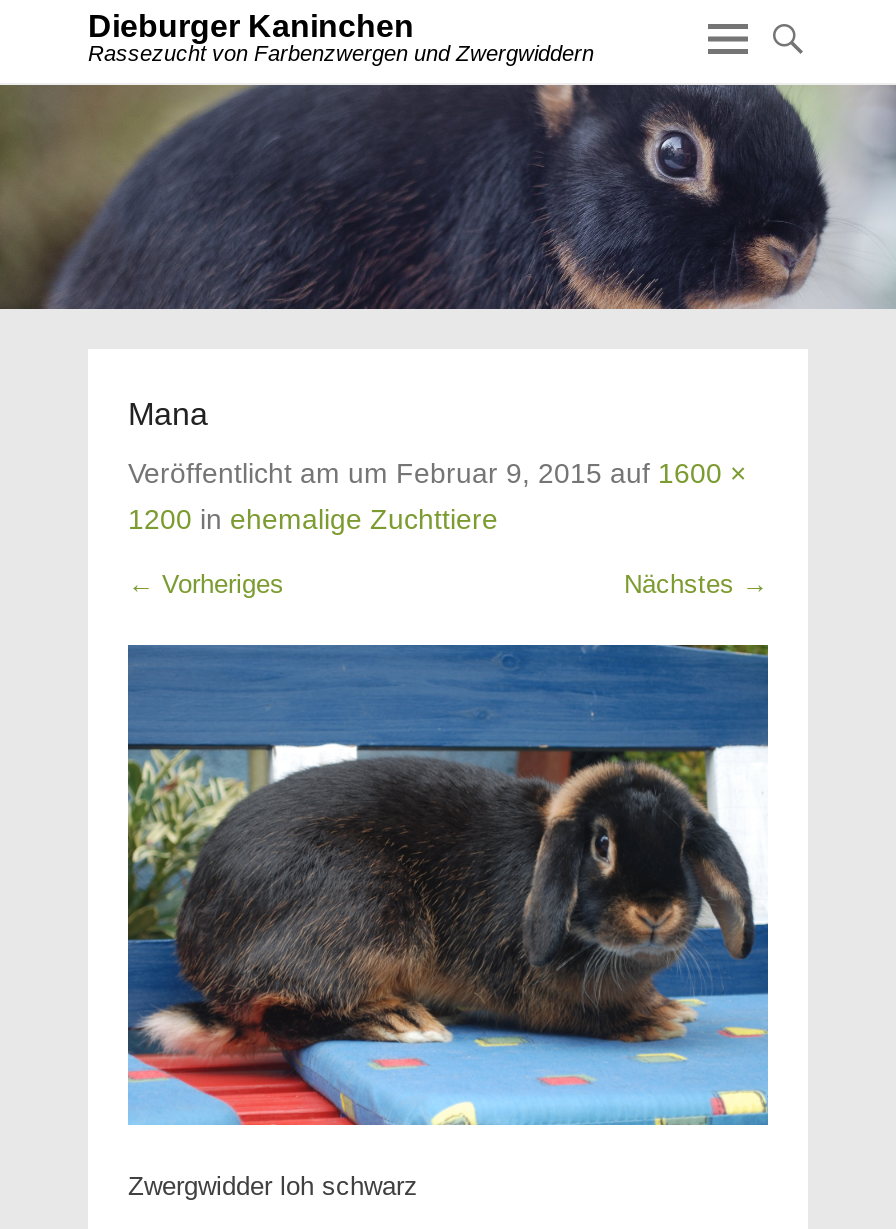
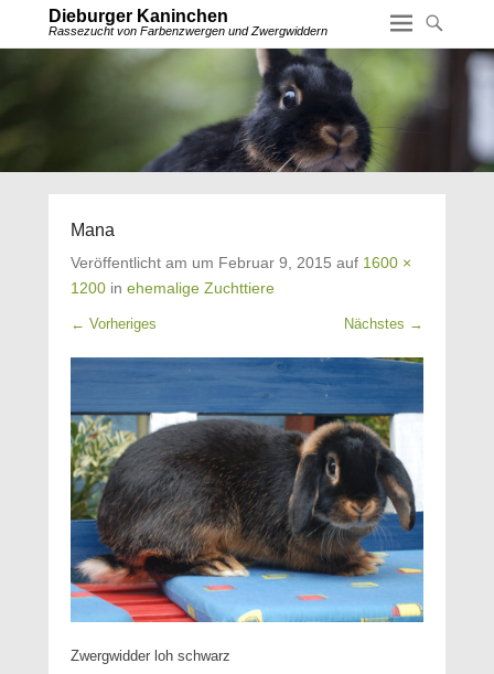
- [image]
+ [image]
